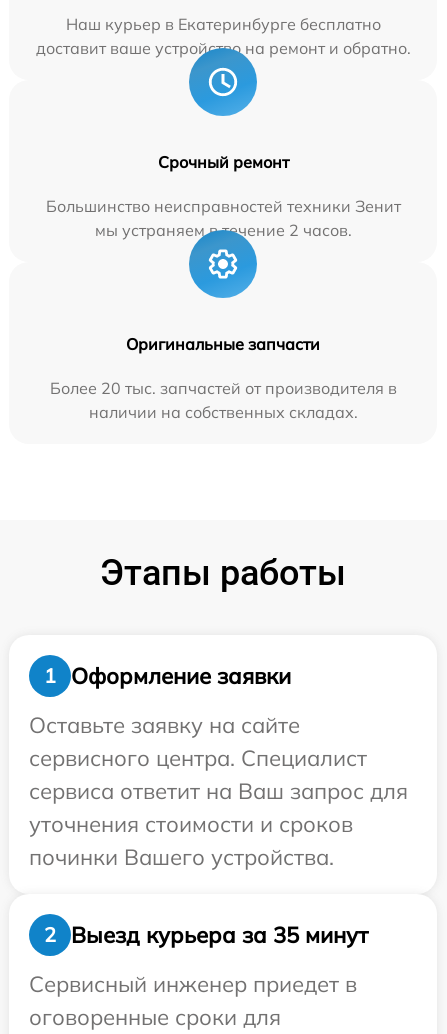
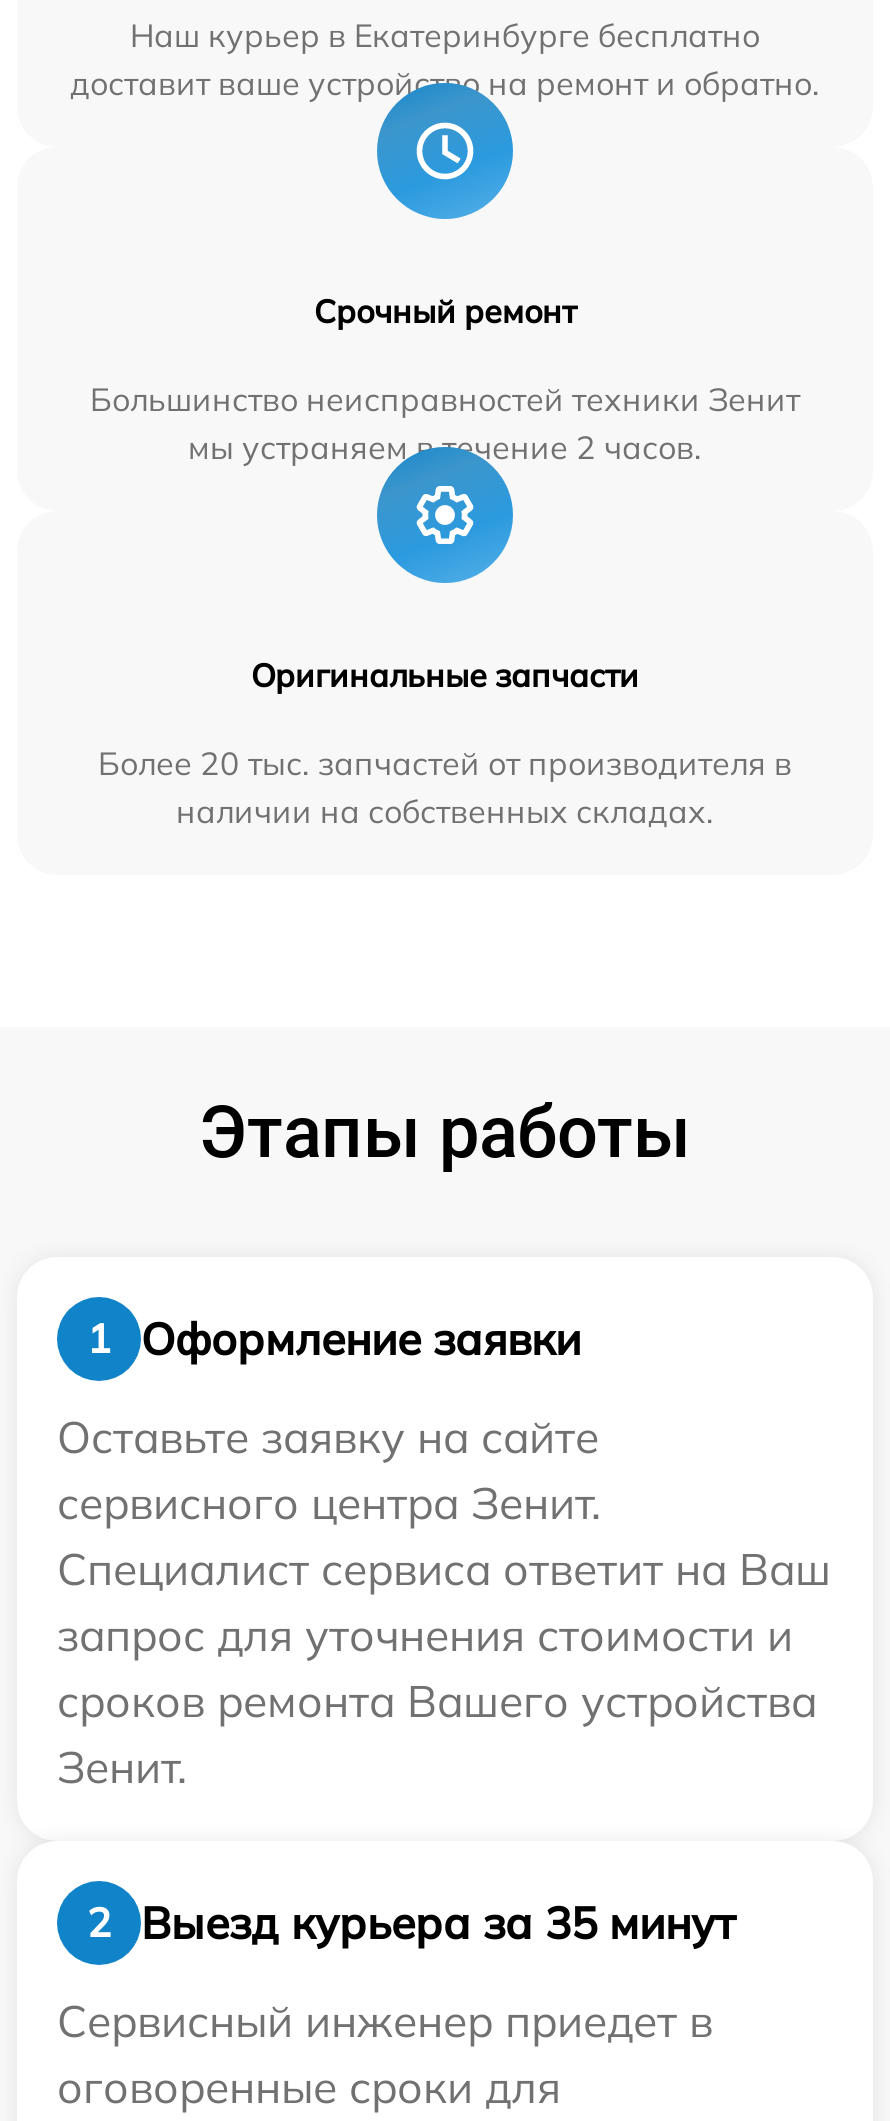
- сервисного центра. Специалист
- сервиса ответит на Ваш запрос для
- уточнения стоимости и сроков
- починки Вашего устройства.
+ сервисного центра Зенит.
+ Специалист сервиса ответит на Ваш
+ запрос для уточнения стоимости и
+ сроков ремонта Вашего устройства
+ Зенит.
